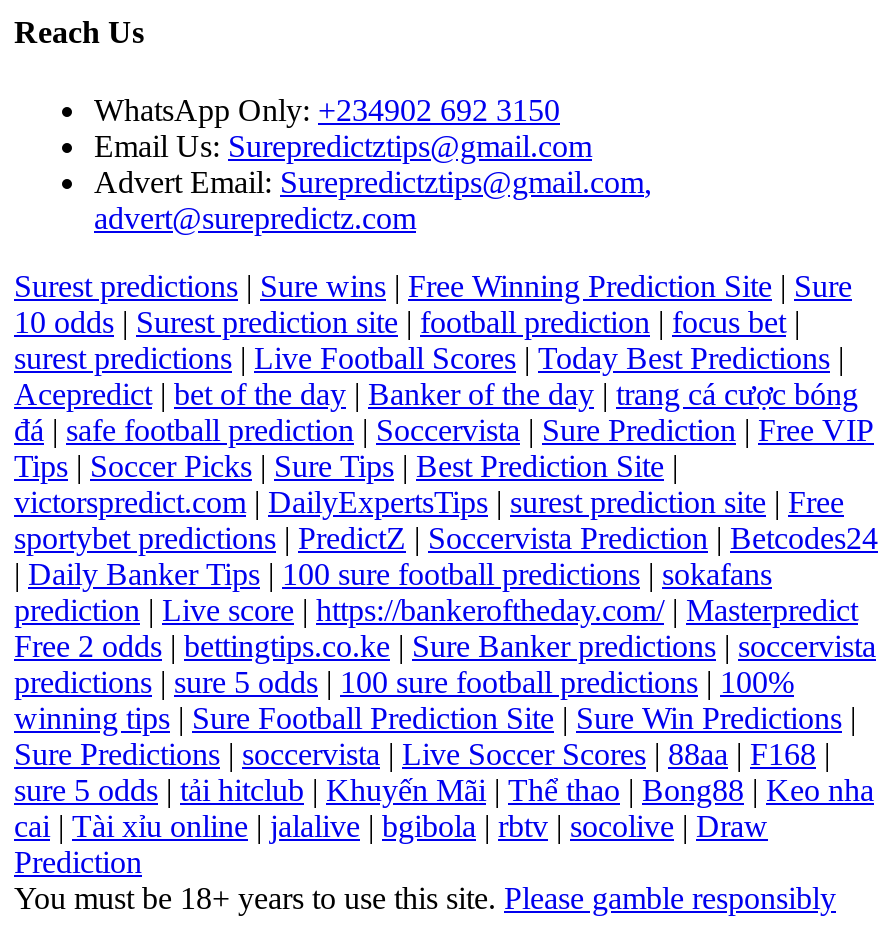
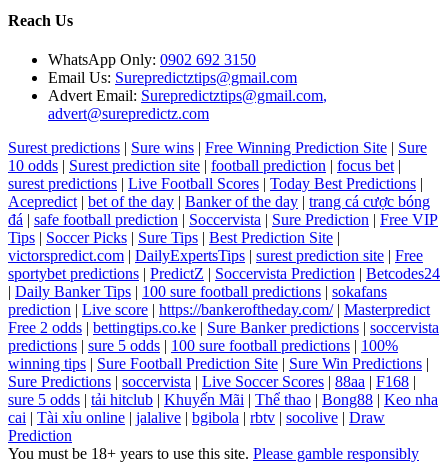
- WhatsApp Only: +234902 692 3150
+ WhatsApp Only: 0902 692 3150
